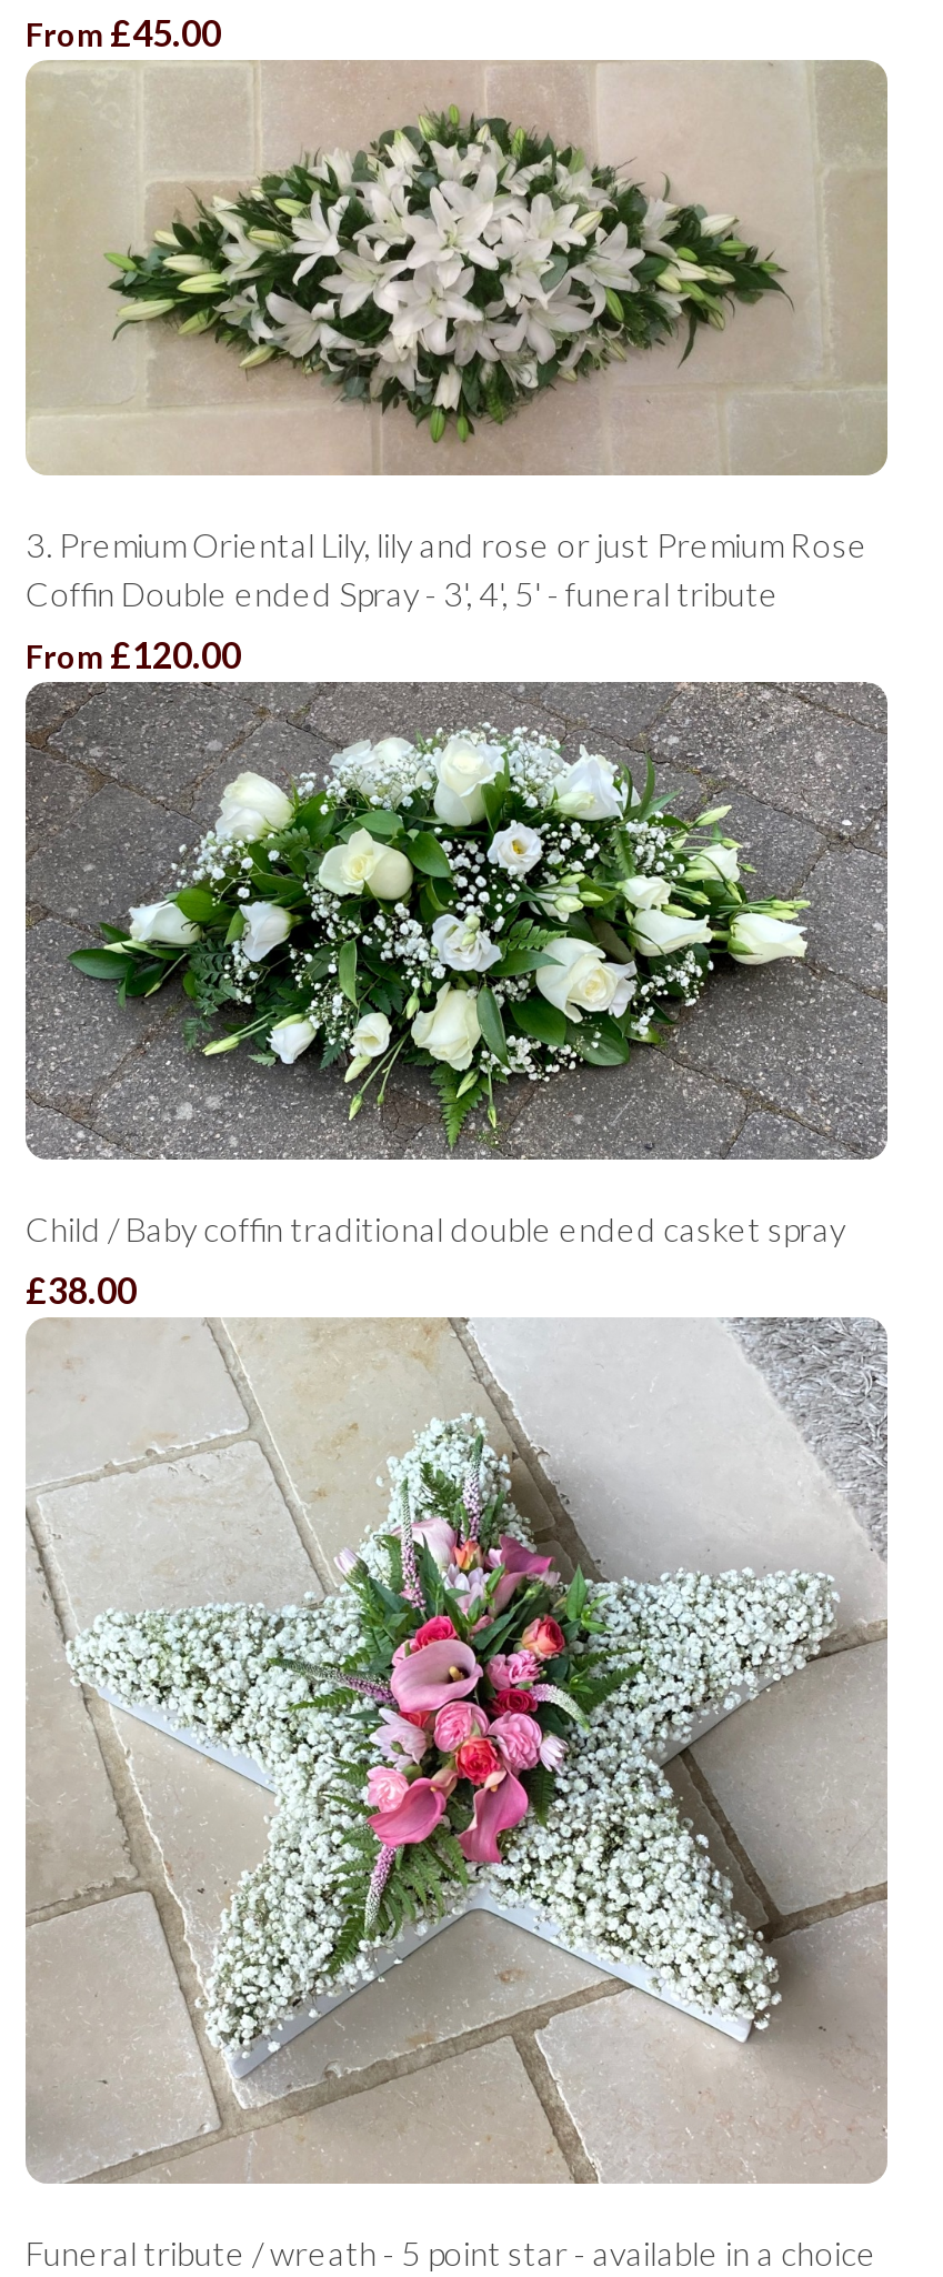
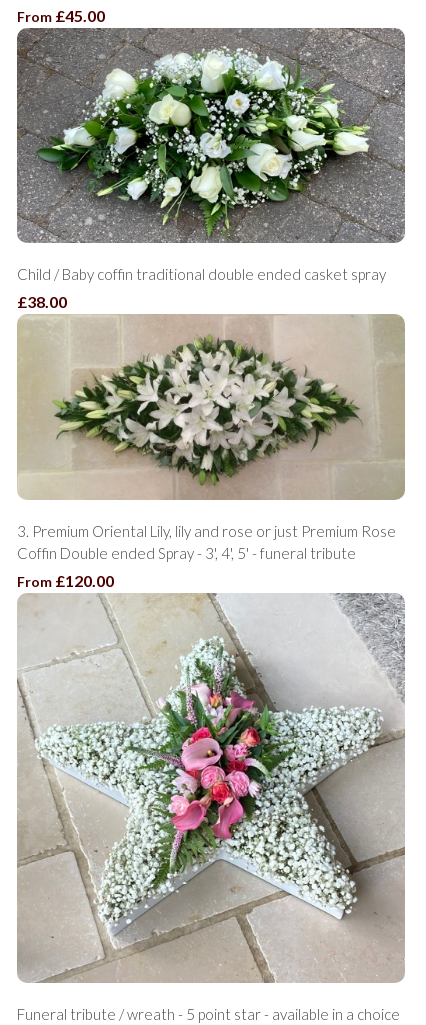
moved down: [image] | 3. Premium Oriental Lily, lily and rose or just Premium Rose | Coffin Double ended Spray - 3', 4', 5' - funeral tribute | From £120.00

moved up: [image] | Child / Baby coffin traditional double ended casket spray | £38.00
